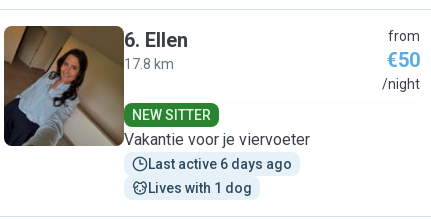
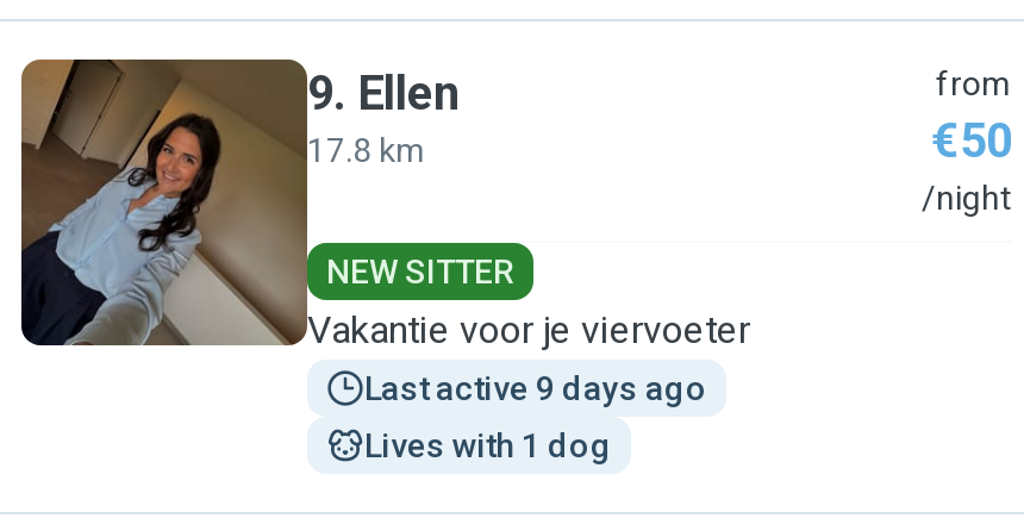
- 6. Ellen
+ 9. Ellen

- Last active 6 days ago
+ Last active 9 days ago
